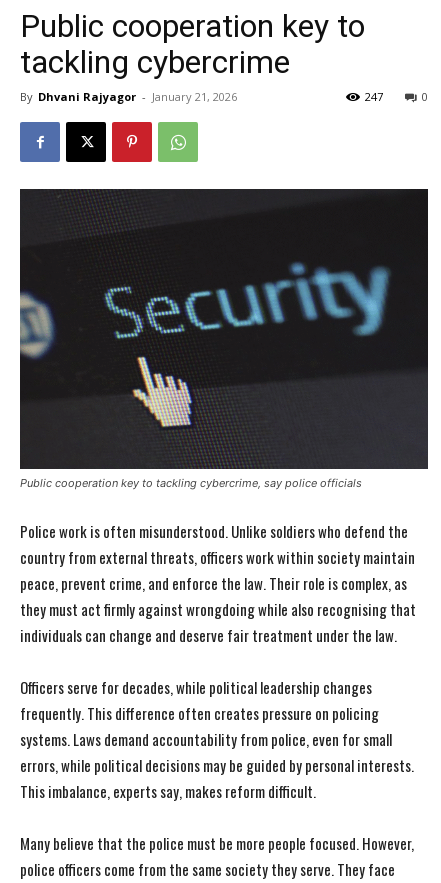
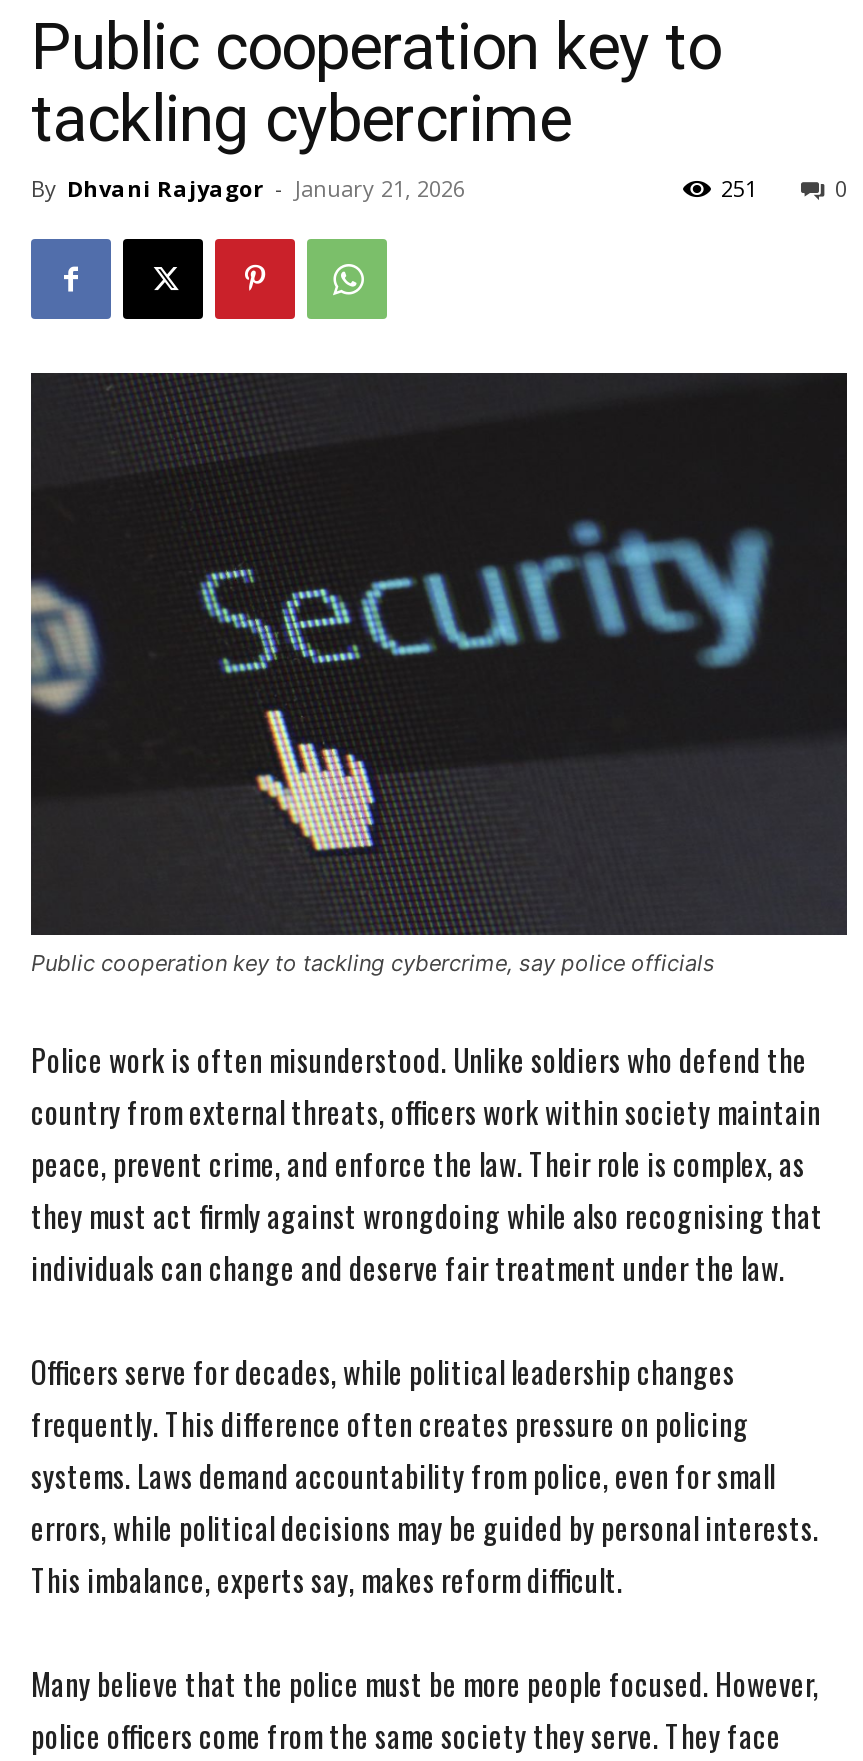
- 247
+ 251
